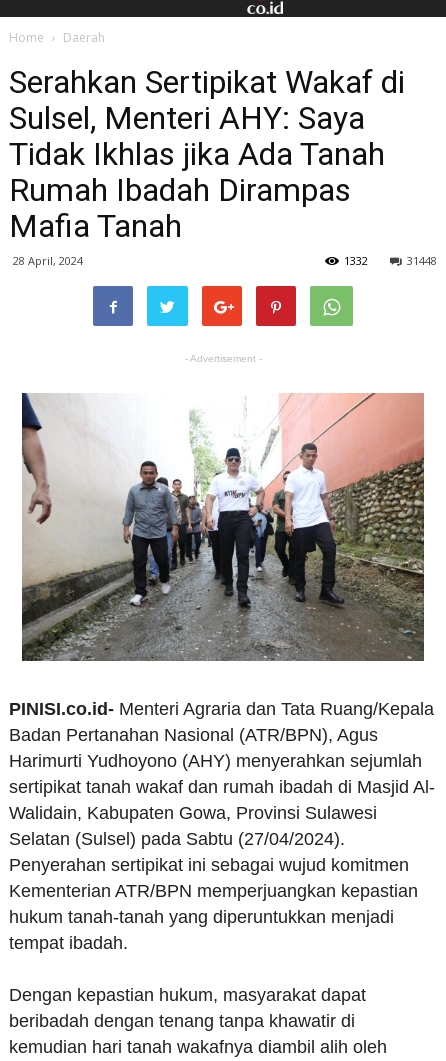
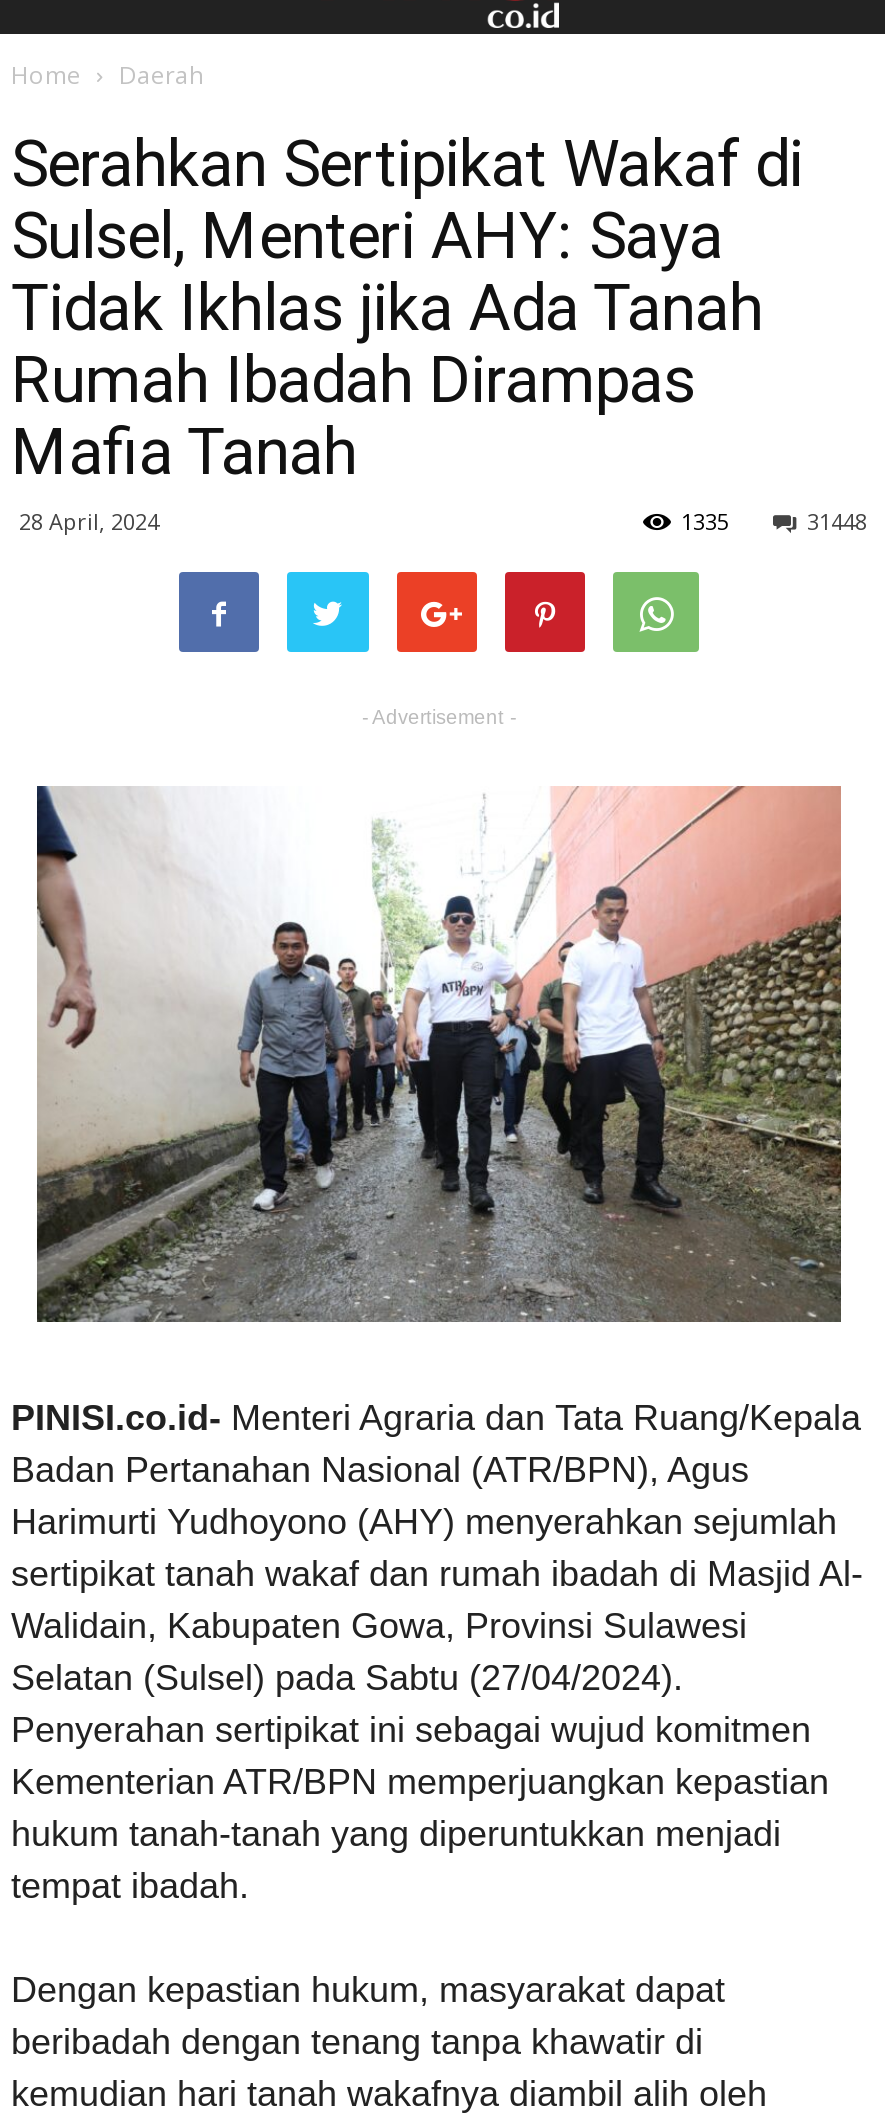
- 1332
+ 1335
